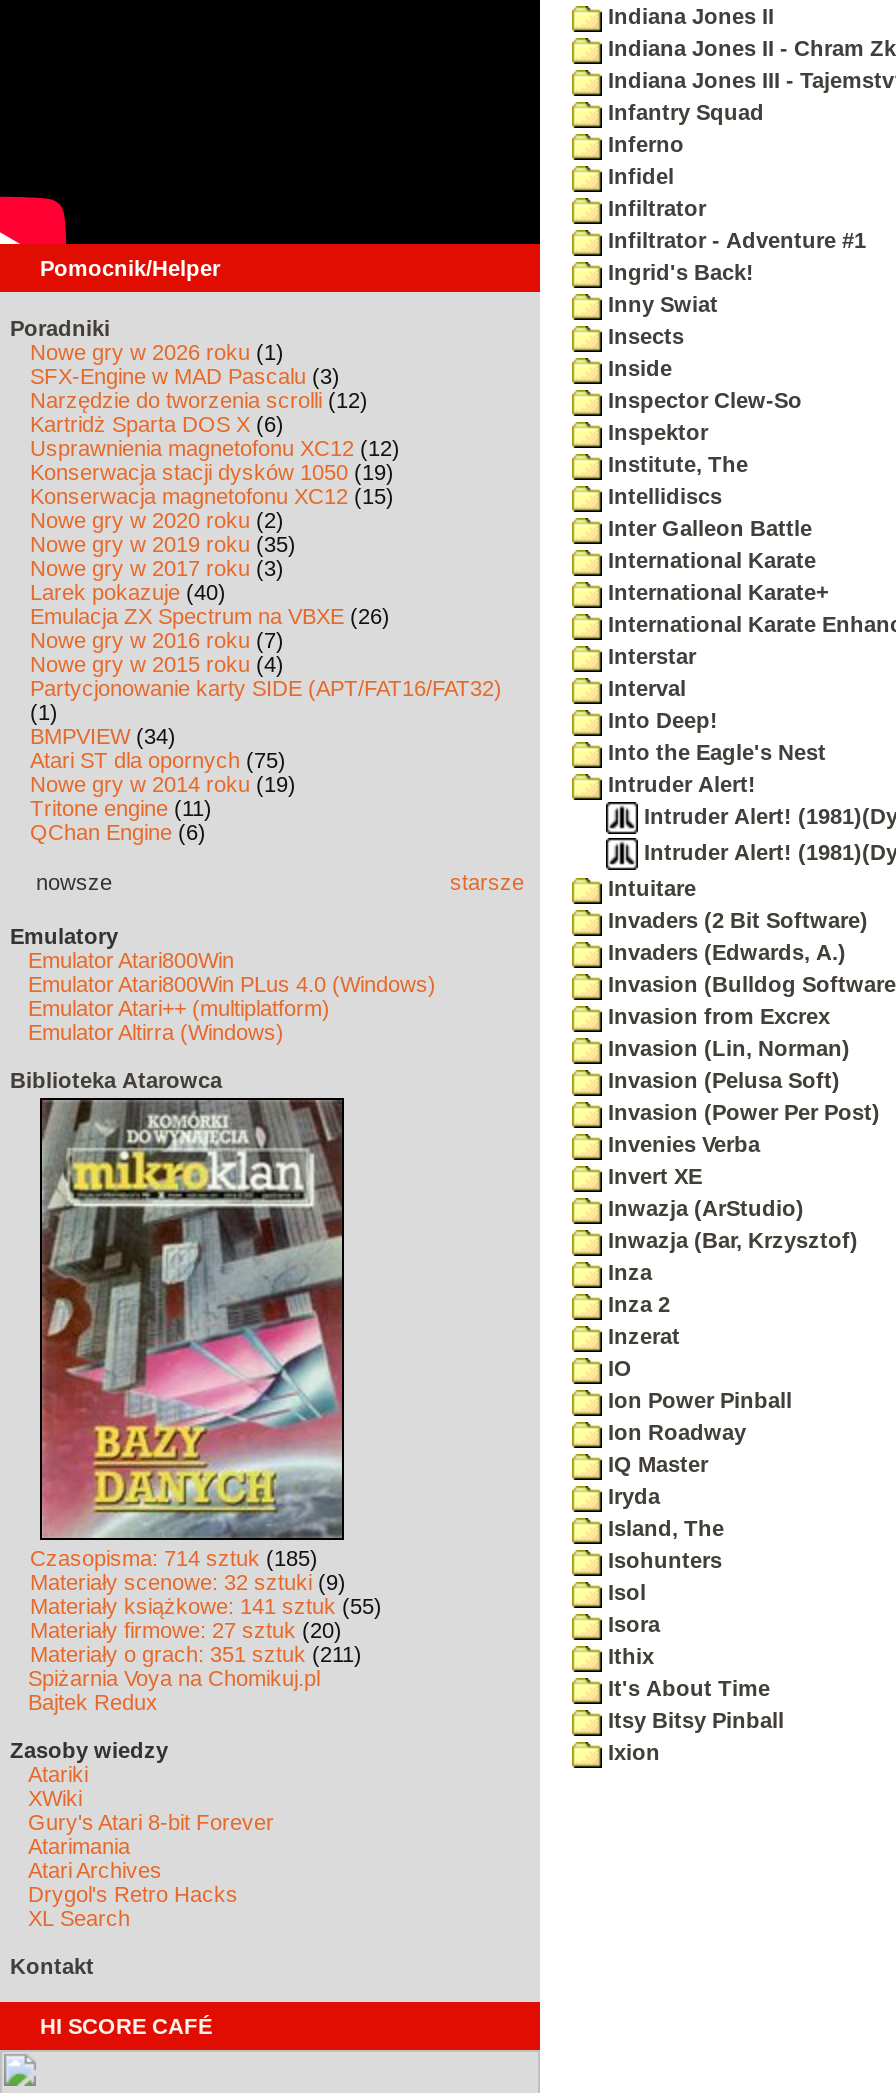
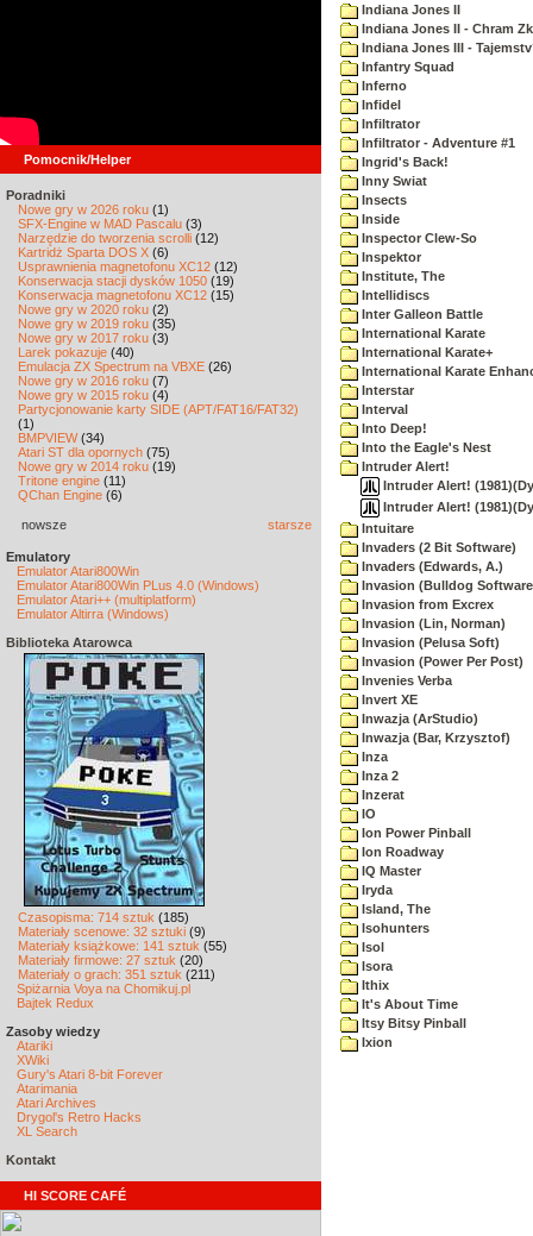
- [image]
+ [image]
